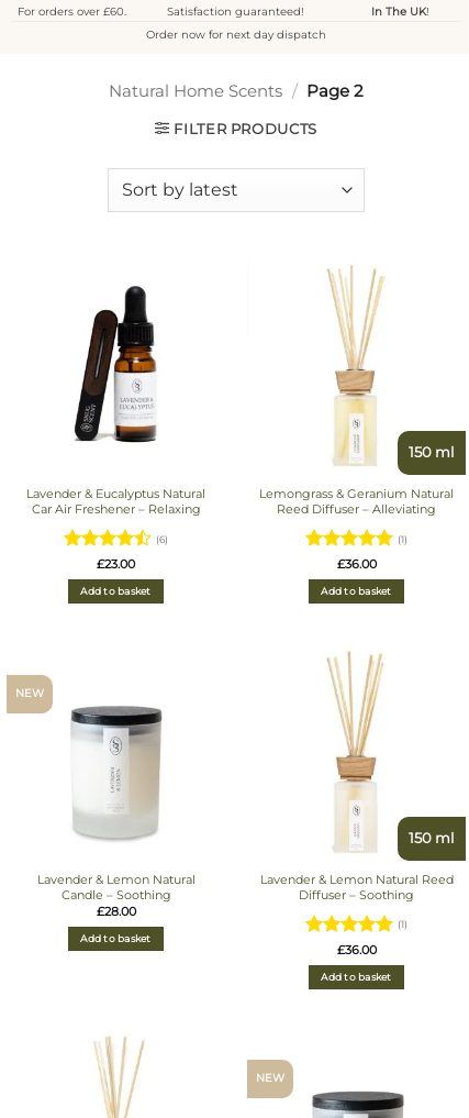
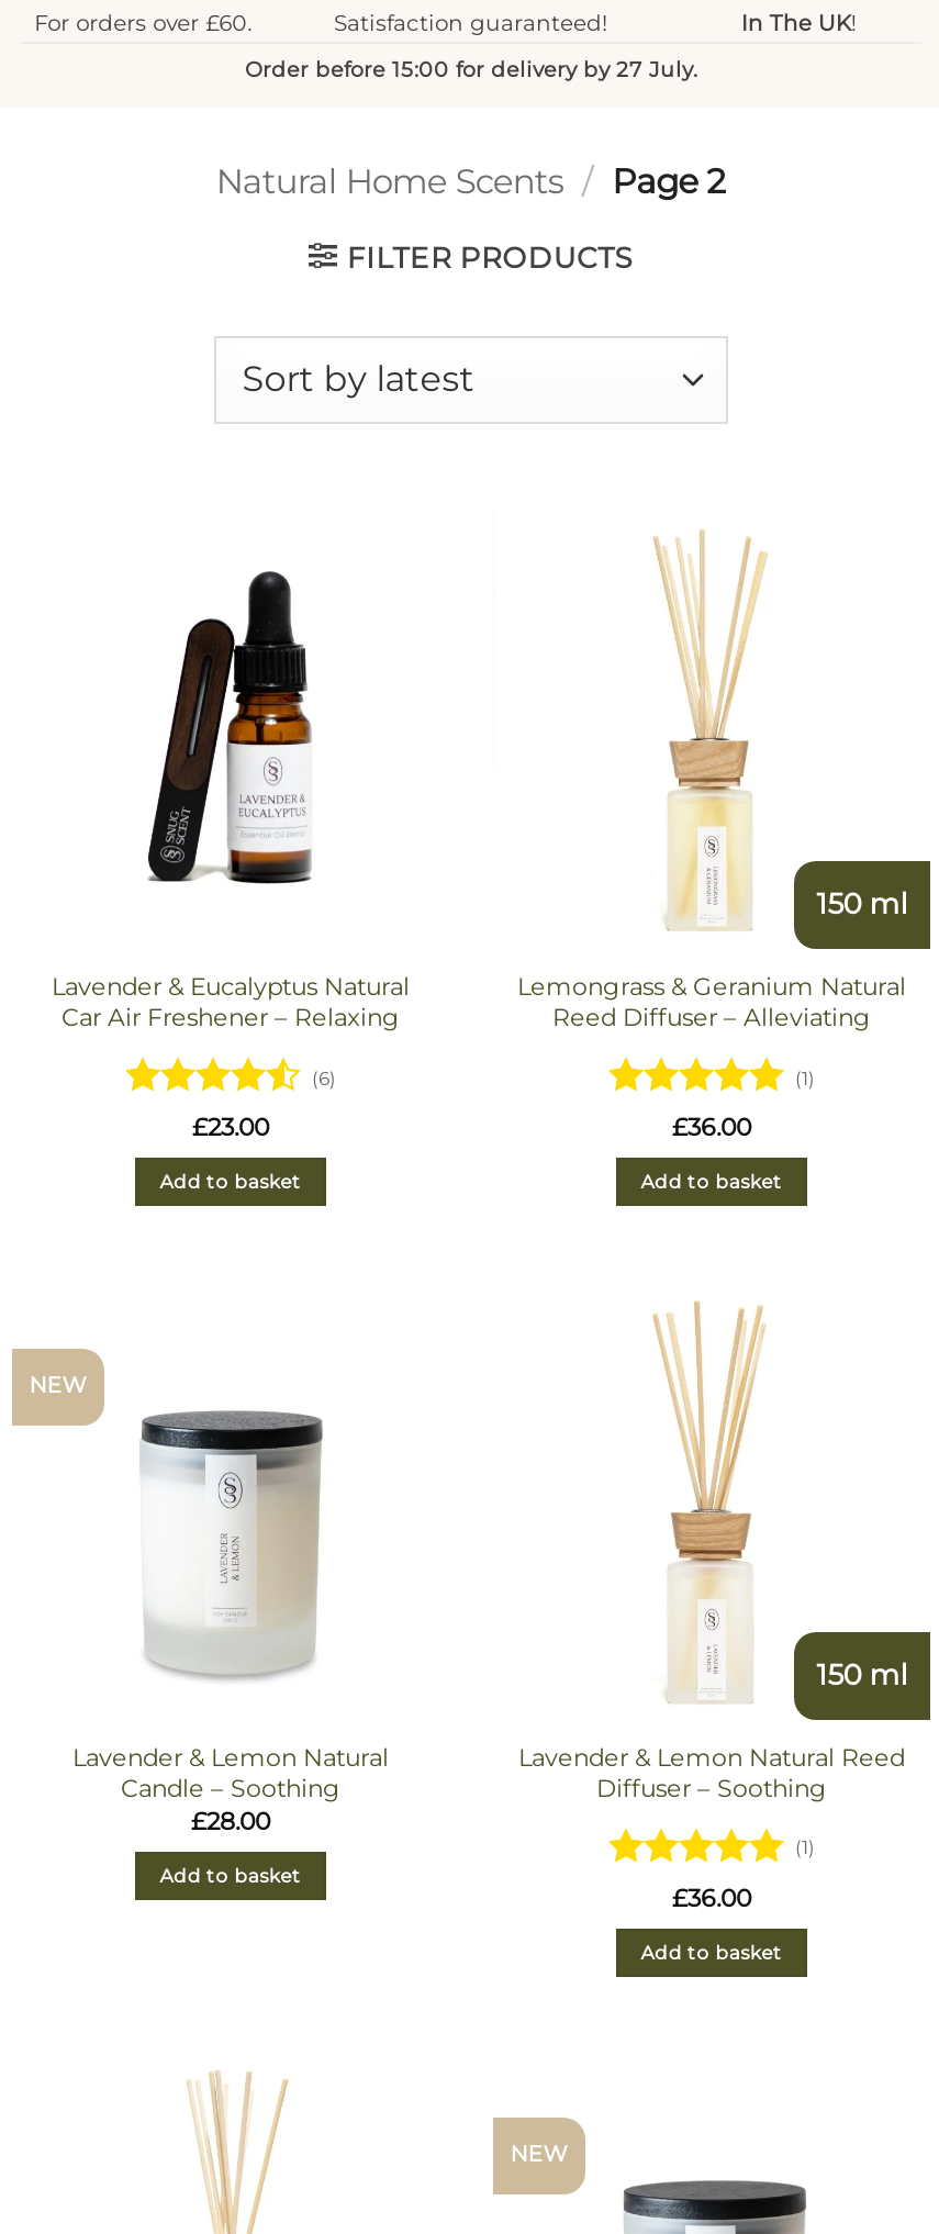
- Order now for next day dispatch
+ Order before 15:00 for delivery by 27 July.
